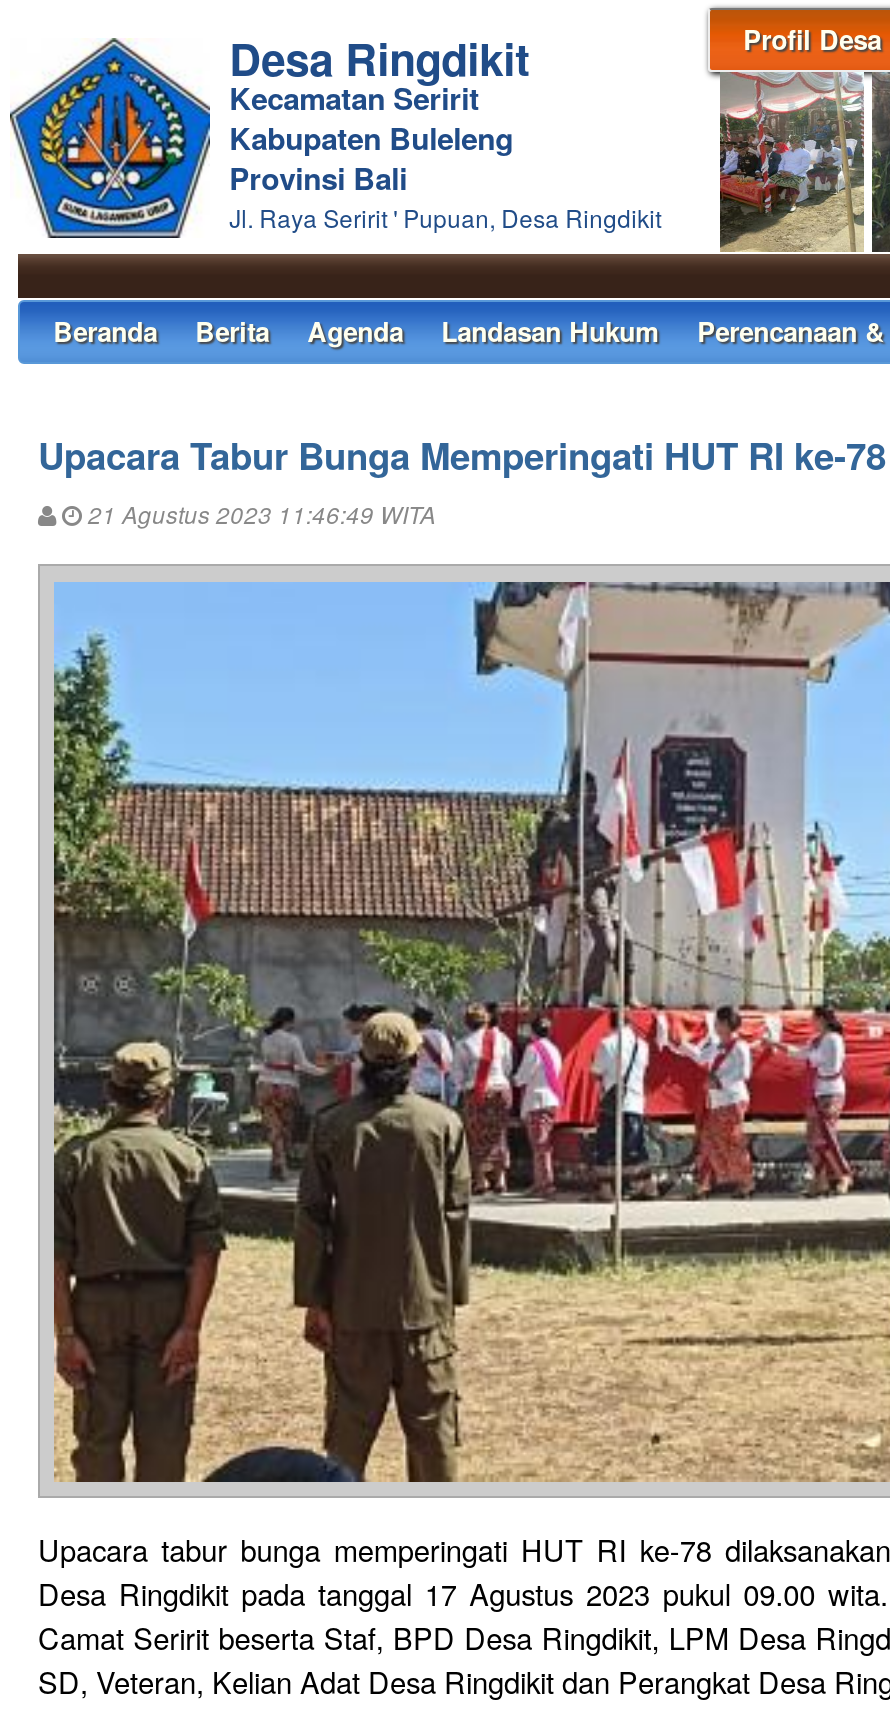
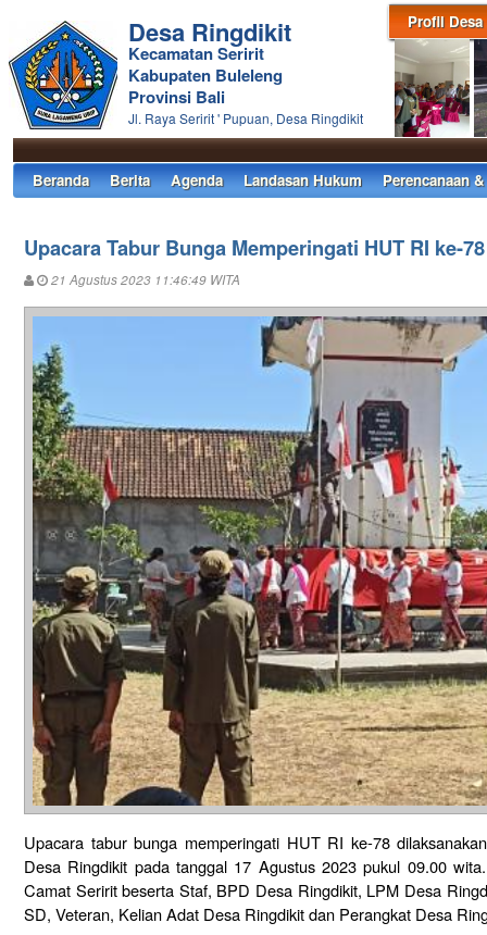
- [image]
+ [image]
